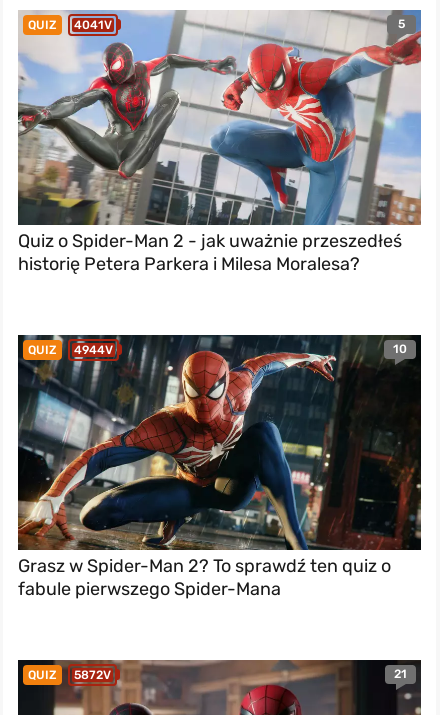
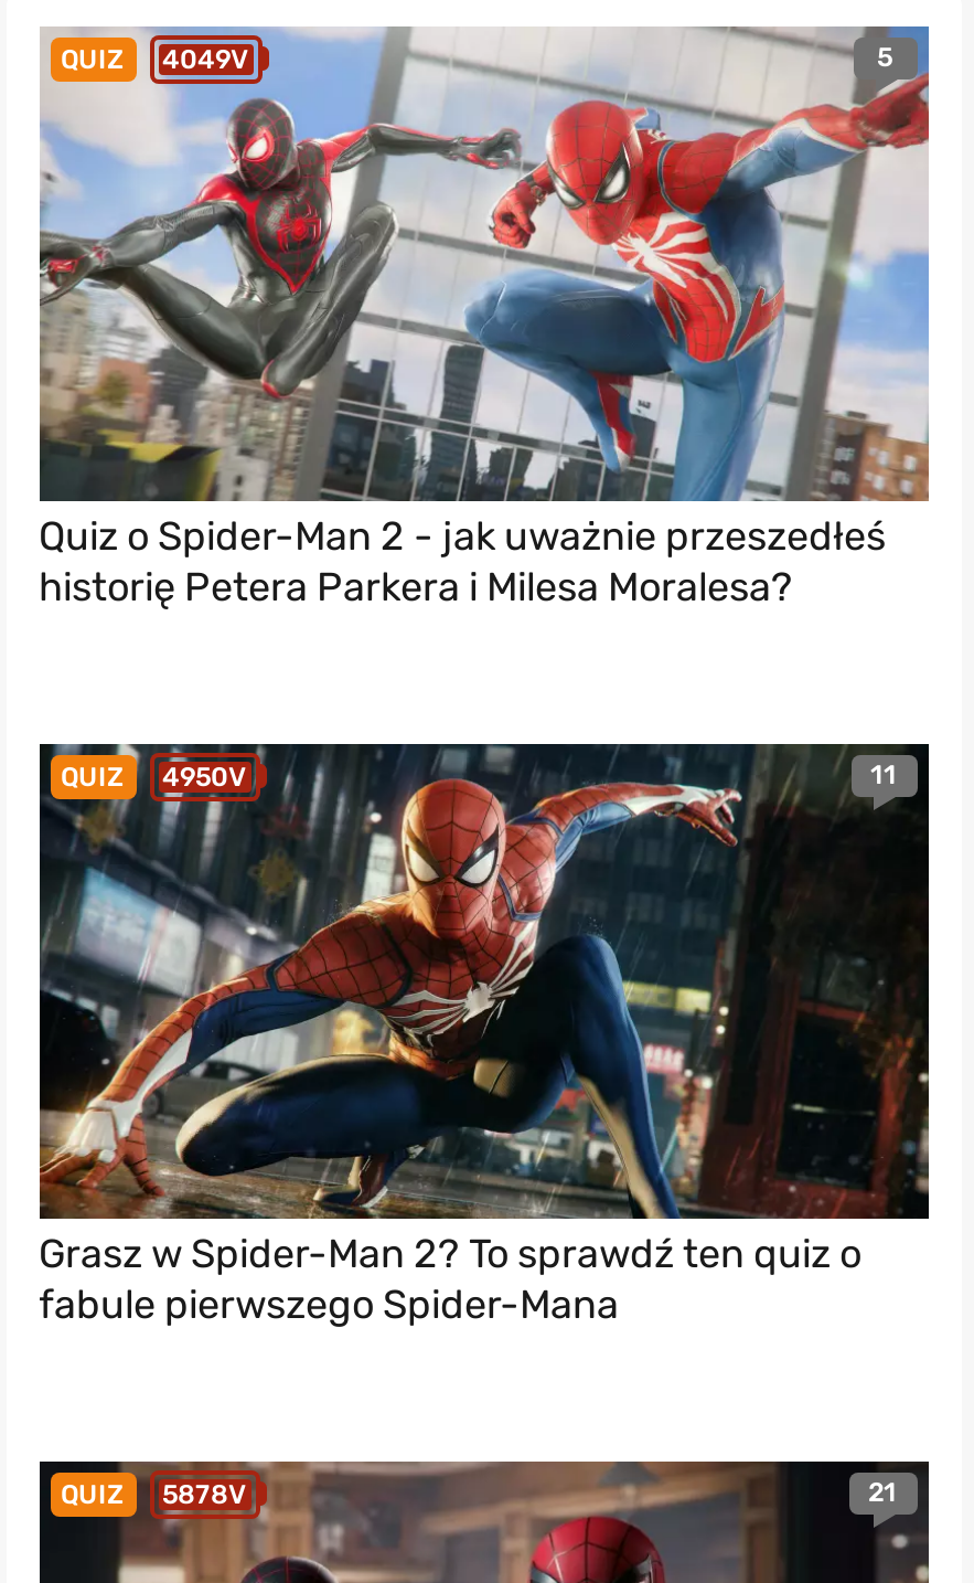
- QUIZ 4041V
+ QUIZ 4049V

- 4944V
- 10
+ 4950V
+ 11

- QUIZ 5872V
+ QUIZ 5878V
